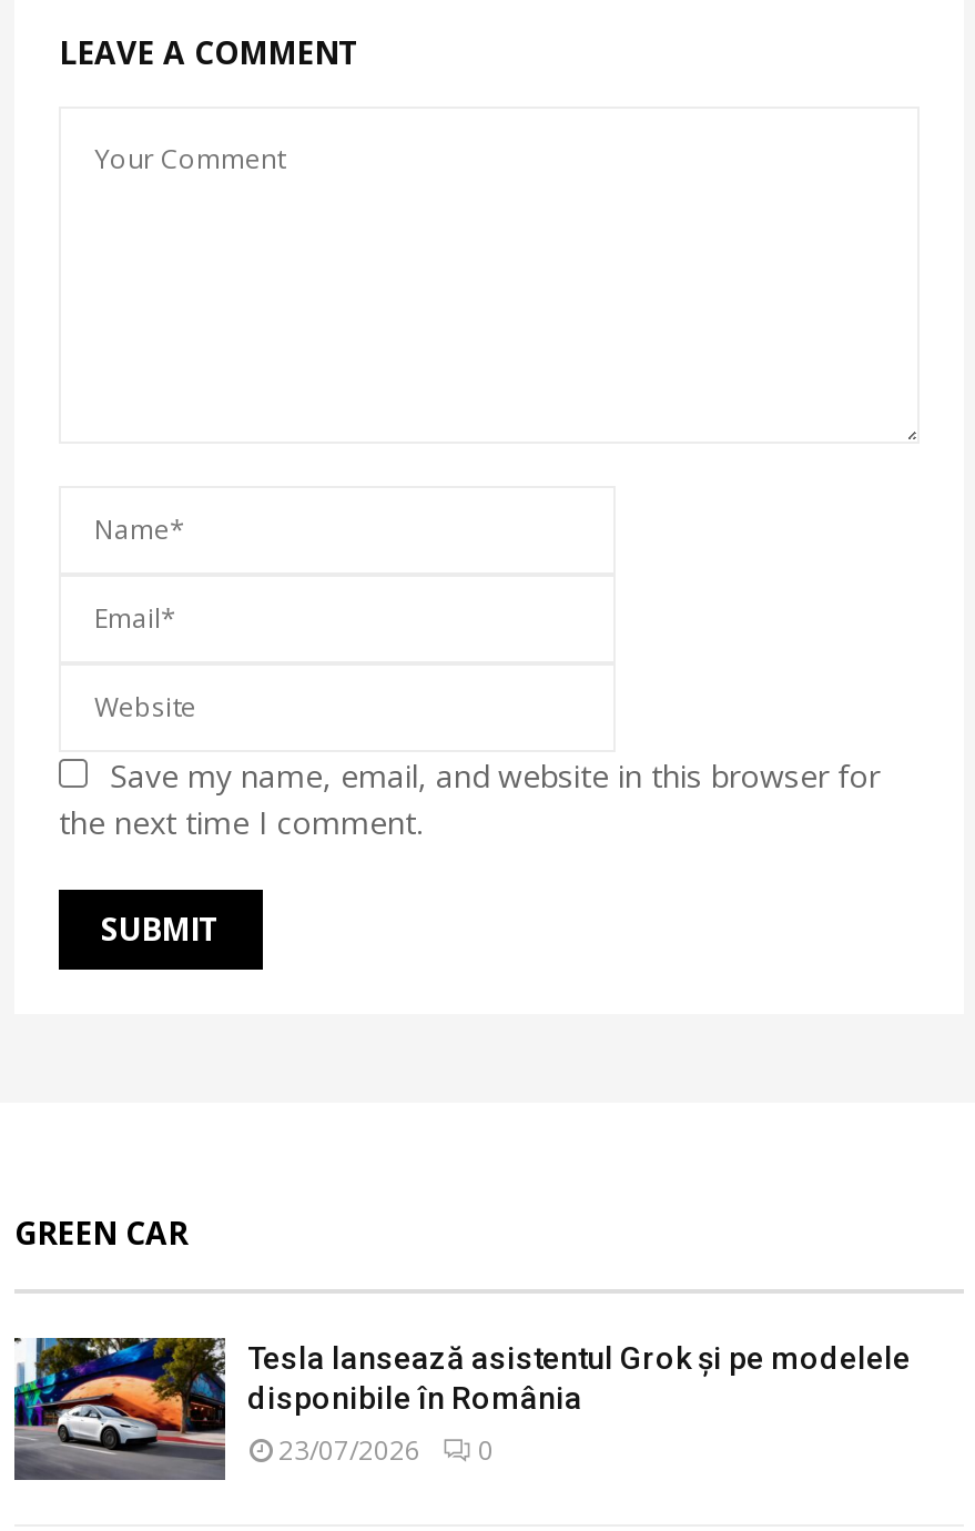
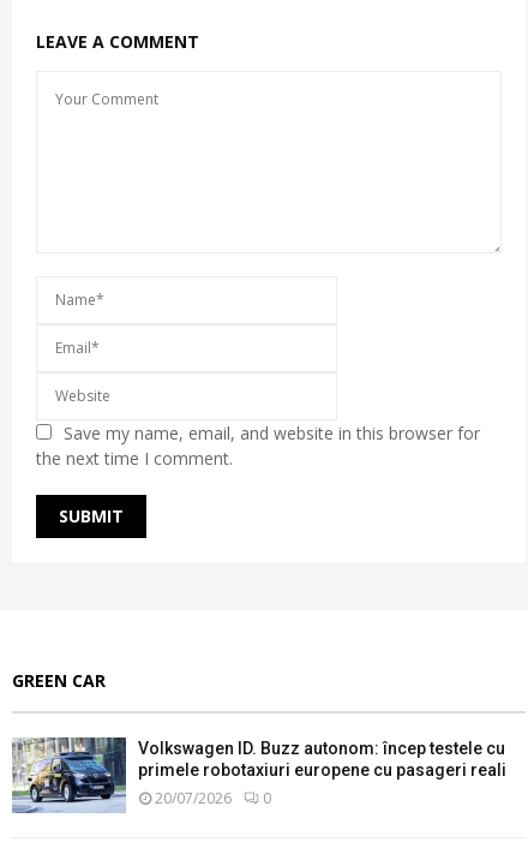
- [image]
- Tesla lansează asistentul Grok și pe modelele
- disponibile în România
- 23/07/2026
+ [image]
+ Volkswagen ID. Buzz autonom: încep testele cu
+ primele robotaxiuri europene cu pasageri reali
+ 20/07/2026
